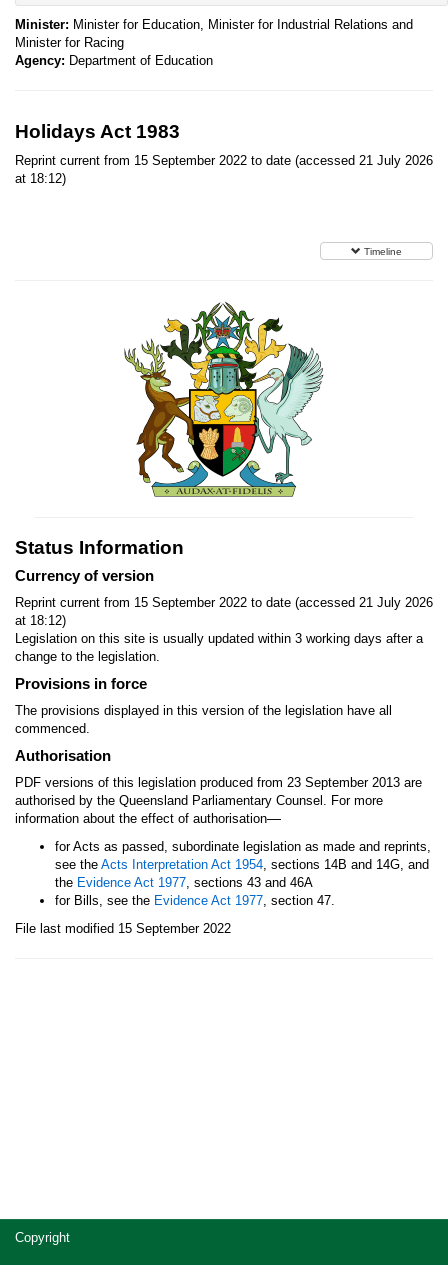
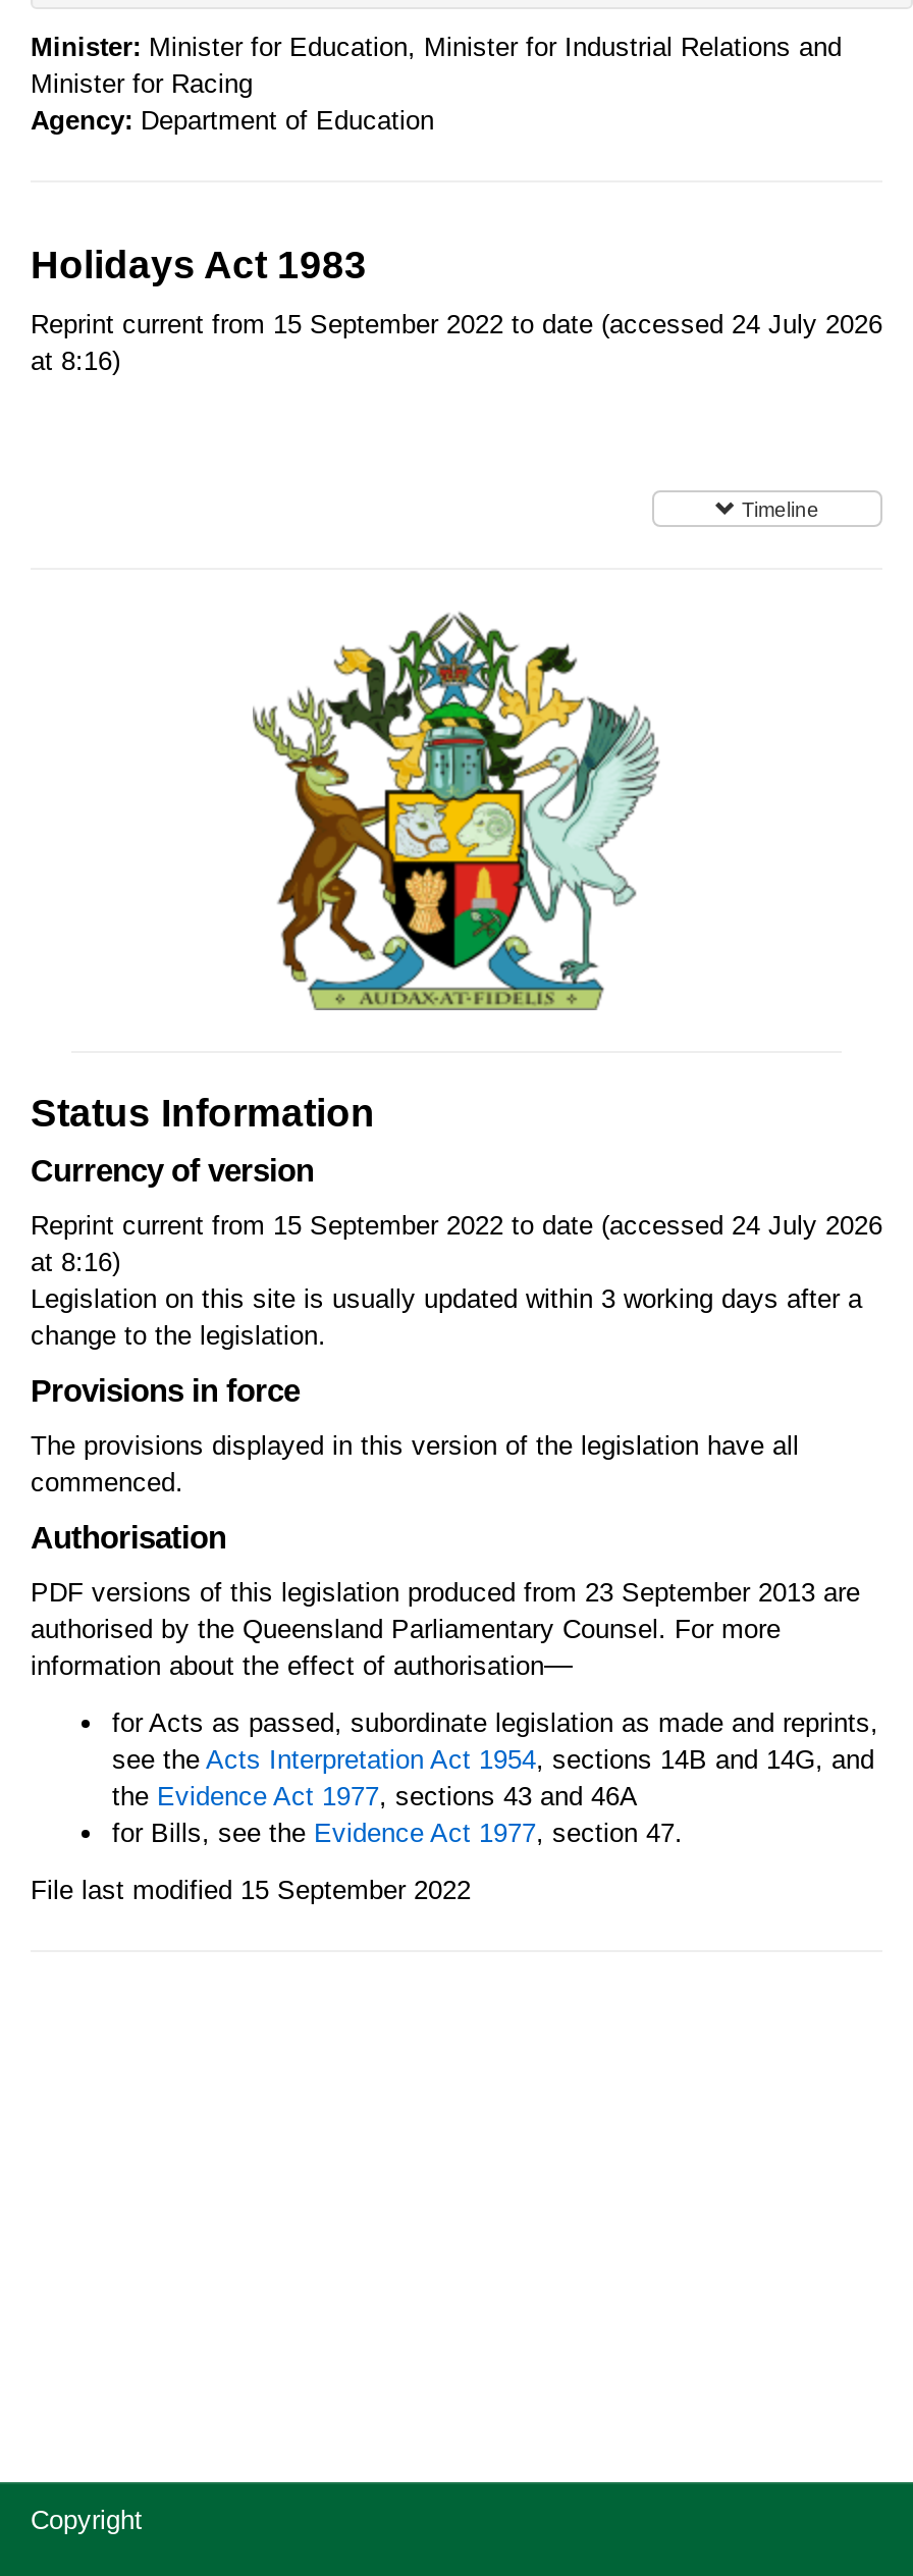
- Reprint current from 15 September 2022 to date (accessed 21 July 2026
+ Reprint current from 15 September 2022 to date (accessed 24 July 2026

- at 18:12)
+ at 8:16)

- Reprint current from 15 September 2022 to date (accessed 21 July 2026
+ Reprint current from 15 September 2022 to date (accessed 24 July 2026

- at 18:12)
+ at 8:16)
